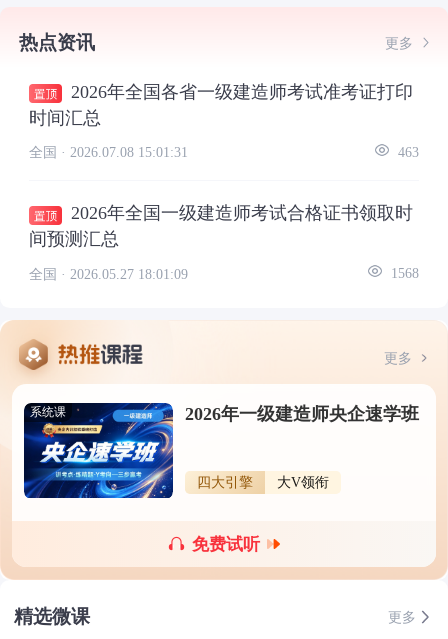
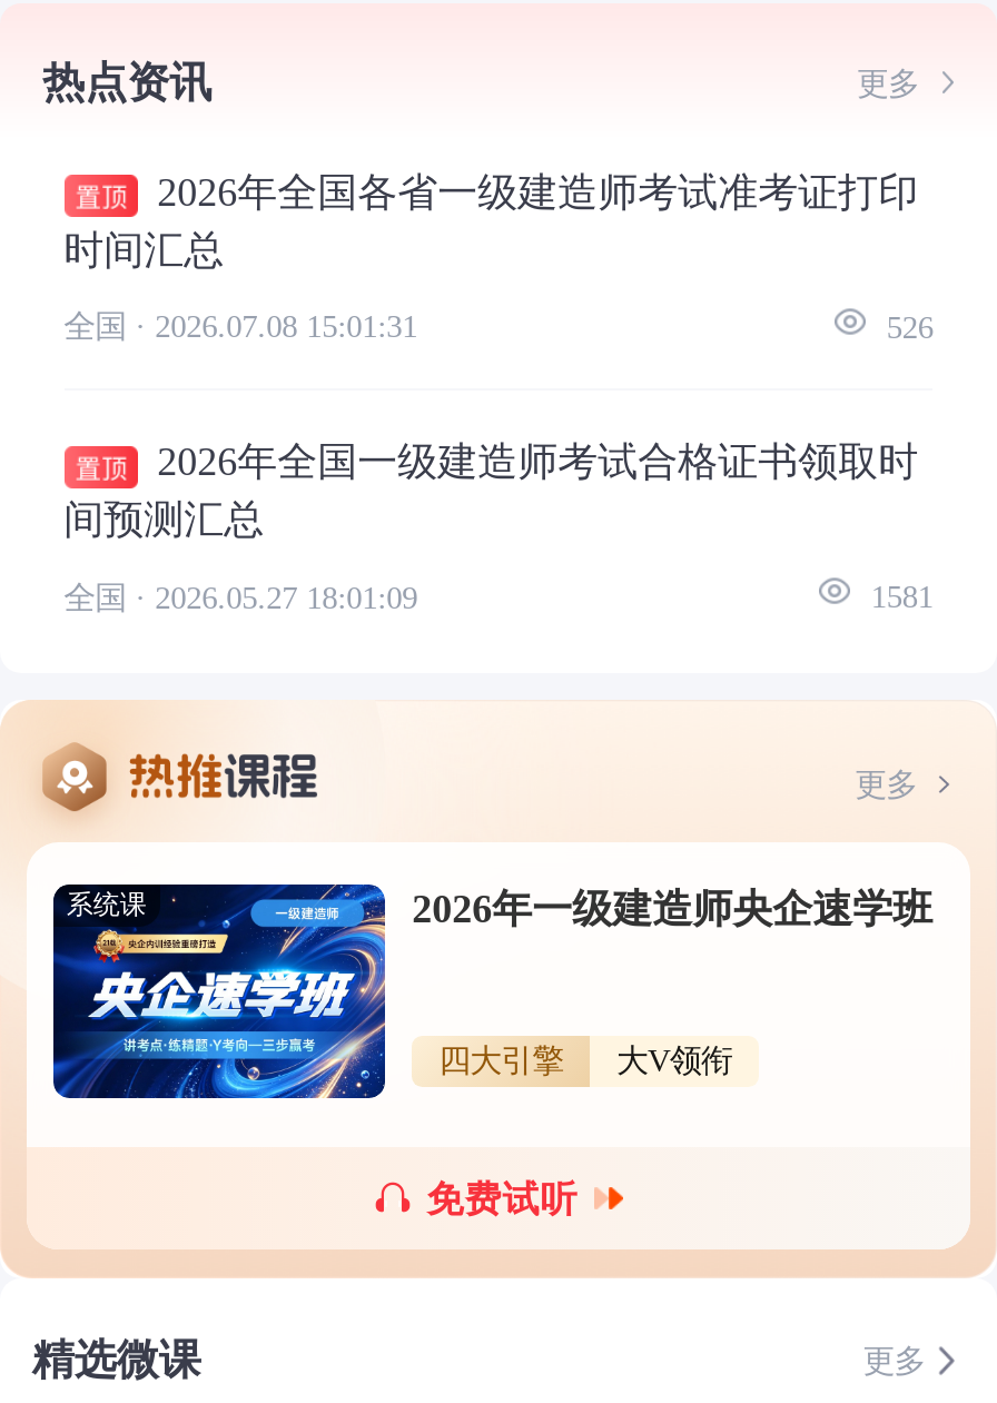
- 463
+ 526

- 1568
+ 1581
